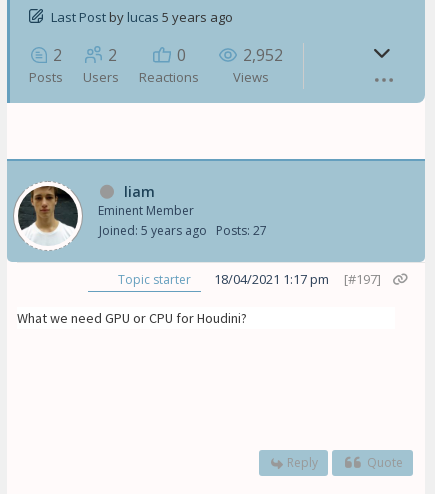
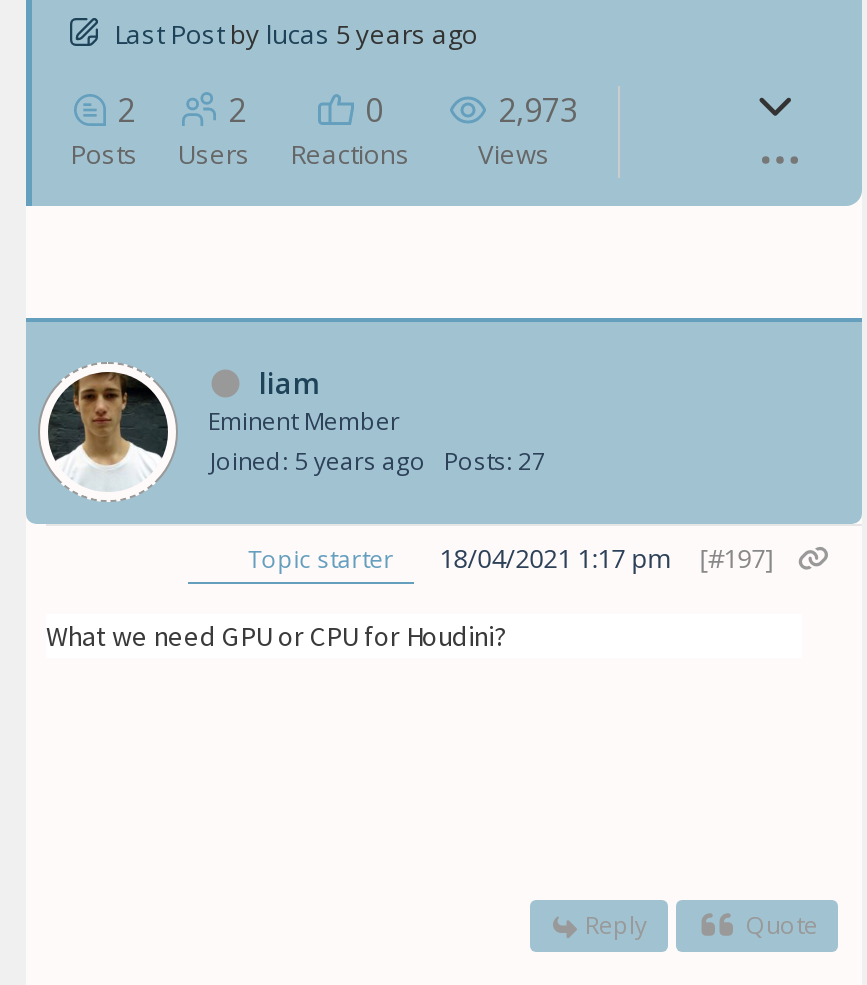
- 2,952
+ 2,973
